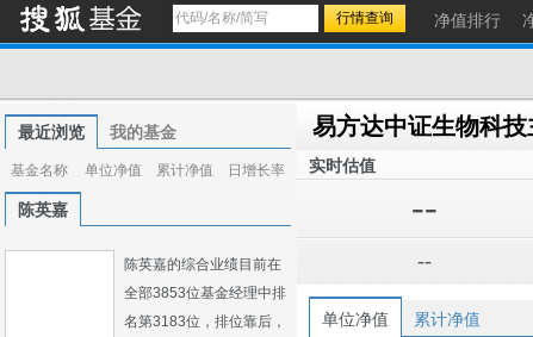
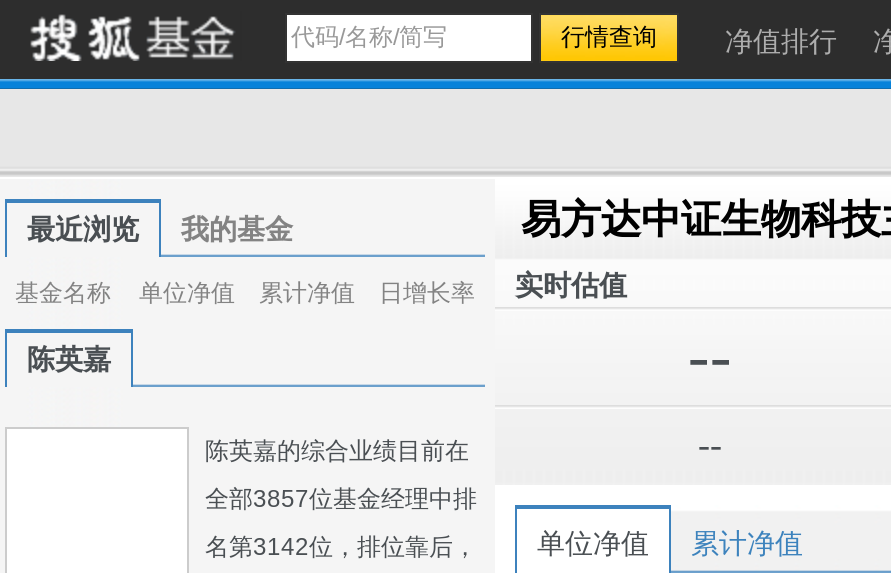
- 全部3853位基金经理中排
+ 全部3857位基金经理中排

- 名第3183位，排位靠后，
+ 名第3142位，排位靠后，
